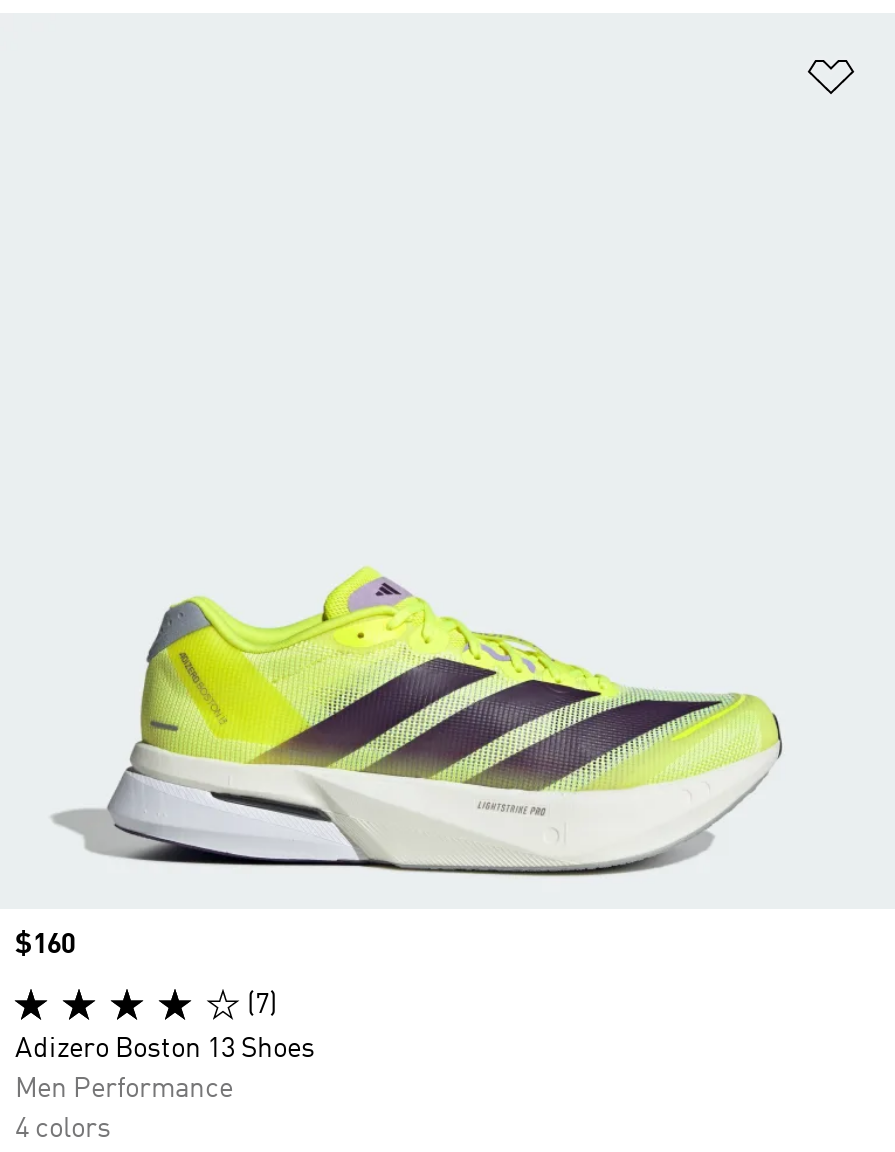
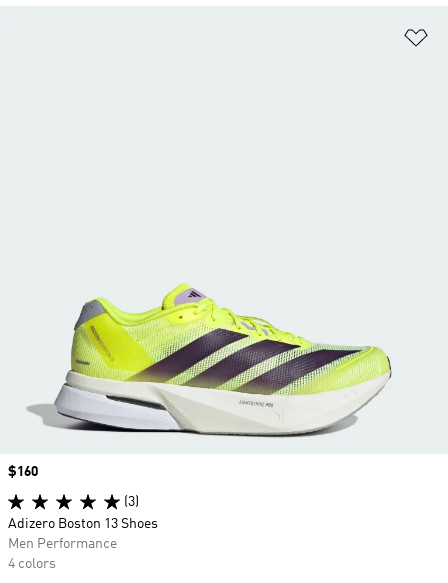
- (7)
+ (3)
